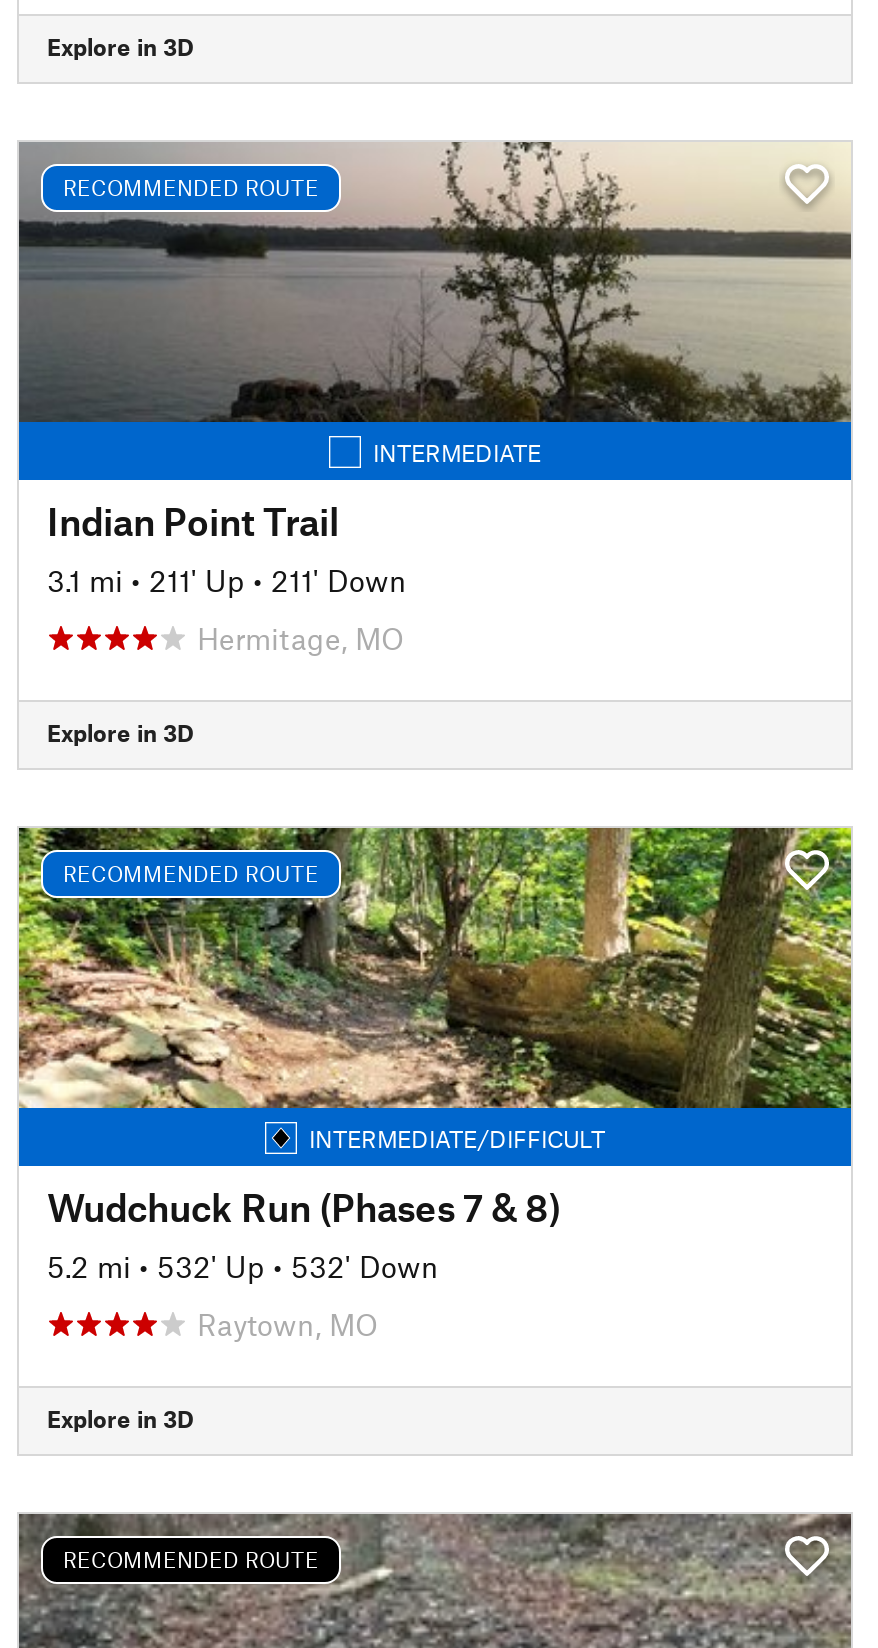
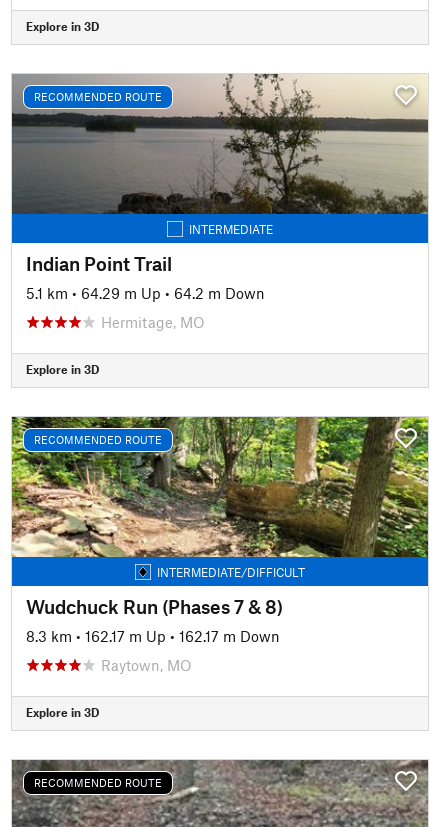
- 3.1 mi • 211' Up • 211' Down
+ 5.1 km • 64.29 m Up • 64.2 m Down

- 5.2 mi • 532' Up • 532' Down
+ 8.3 km • 162.17 m Up • 162.17 m Down
